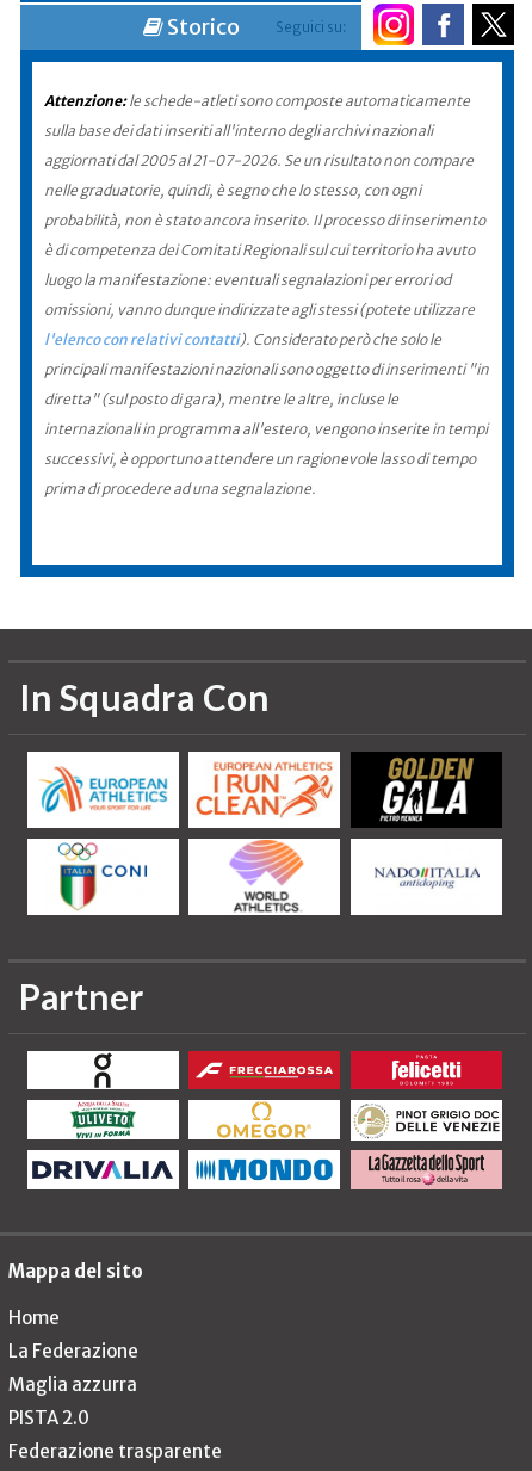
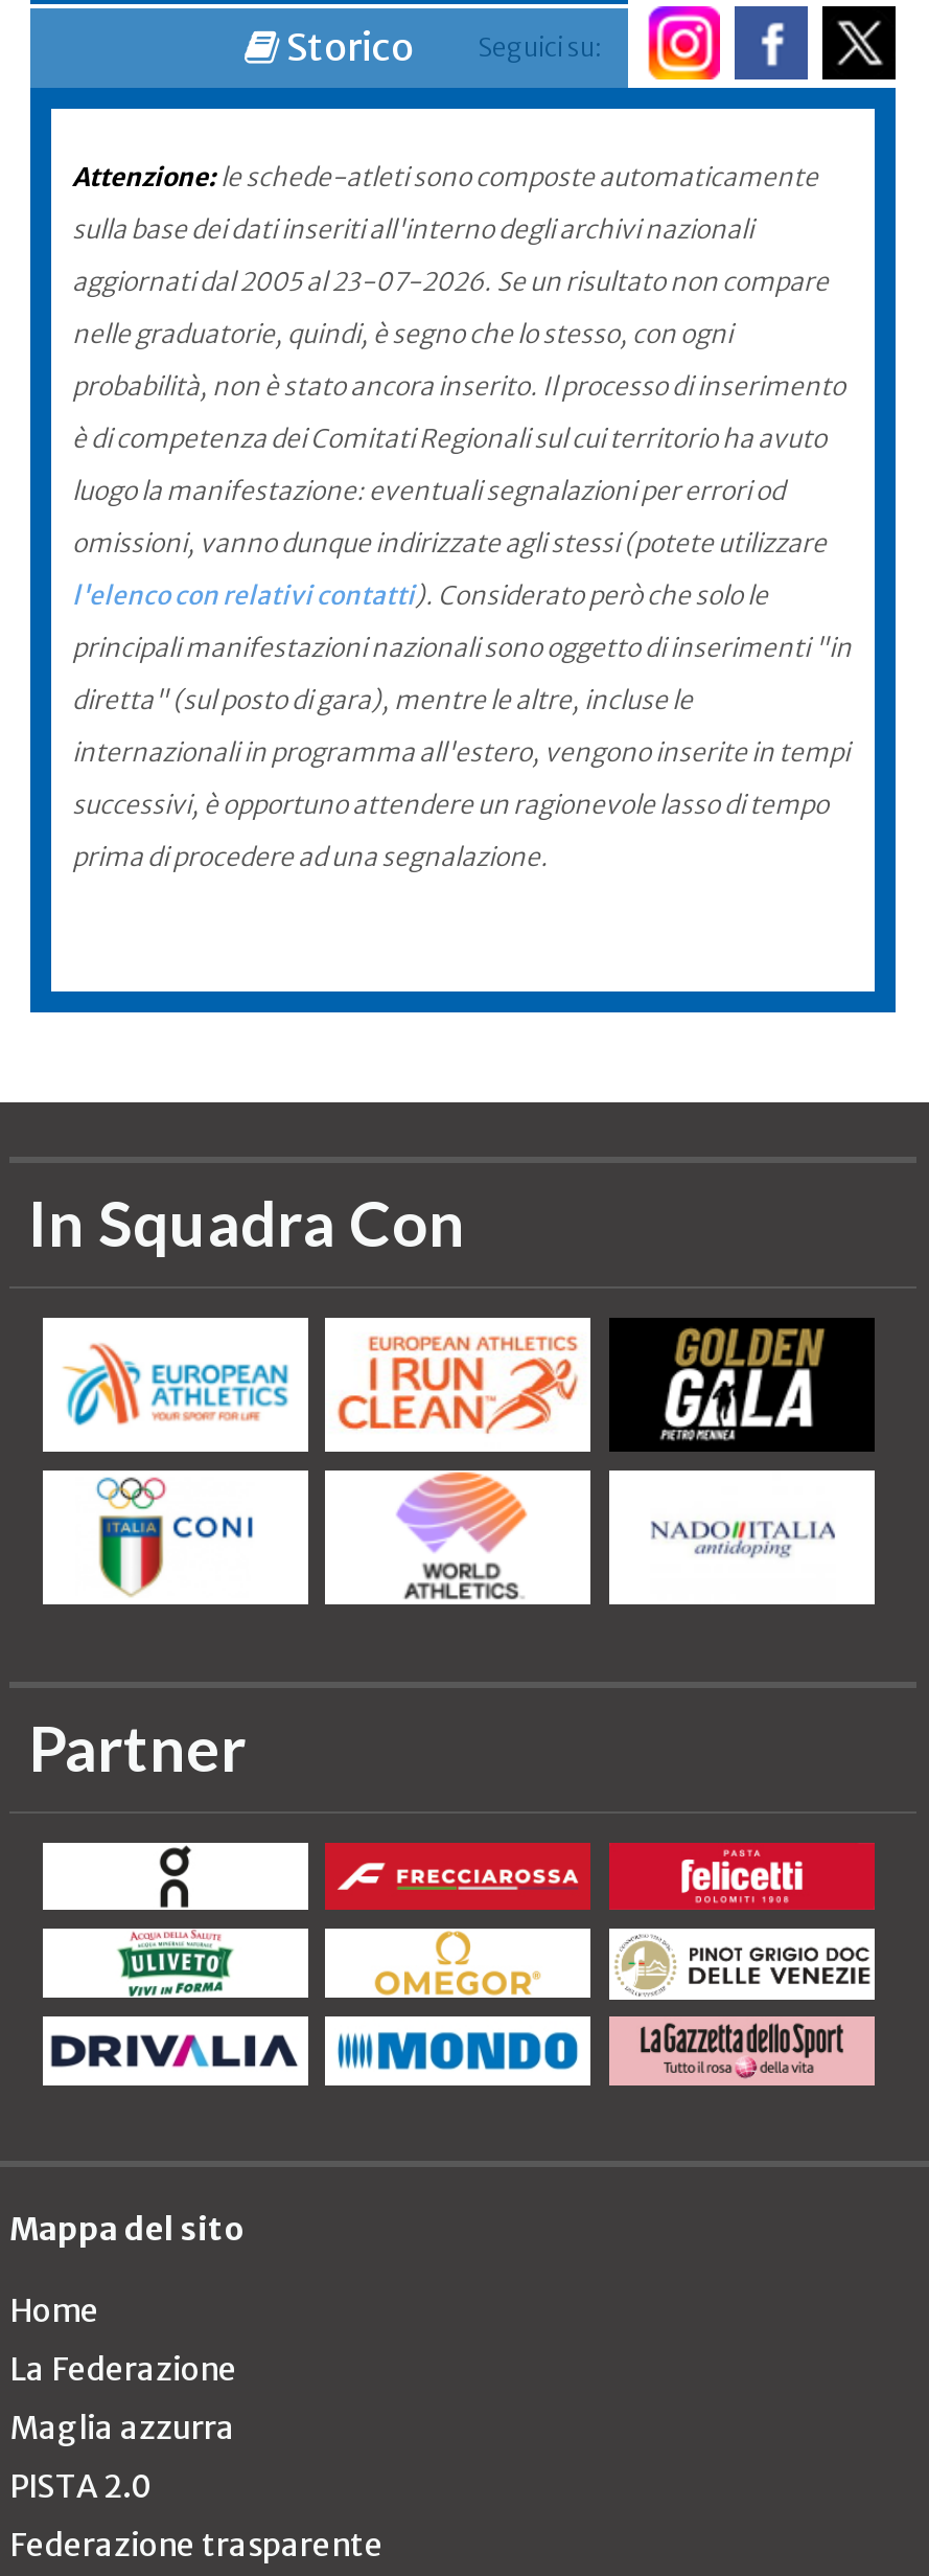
- aggiornati dal 2005 al 21-07-2026. Se un risultato non compare
+ aggiornati dal 2005 al 23-07-2026. Se un risultato non compare
